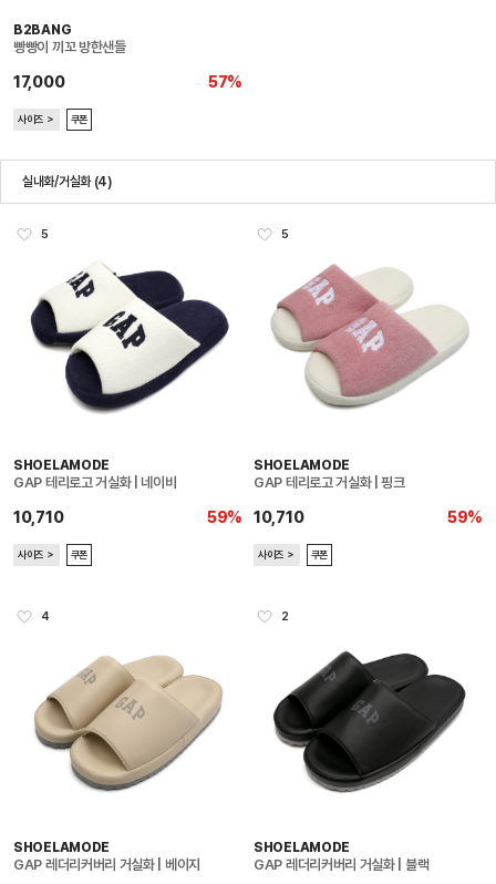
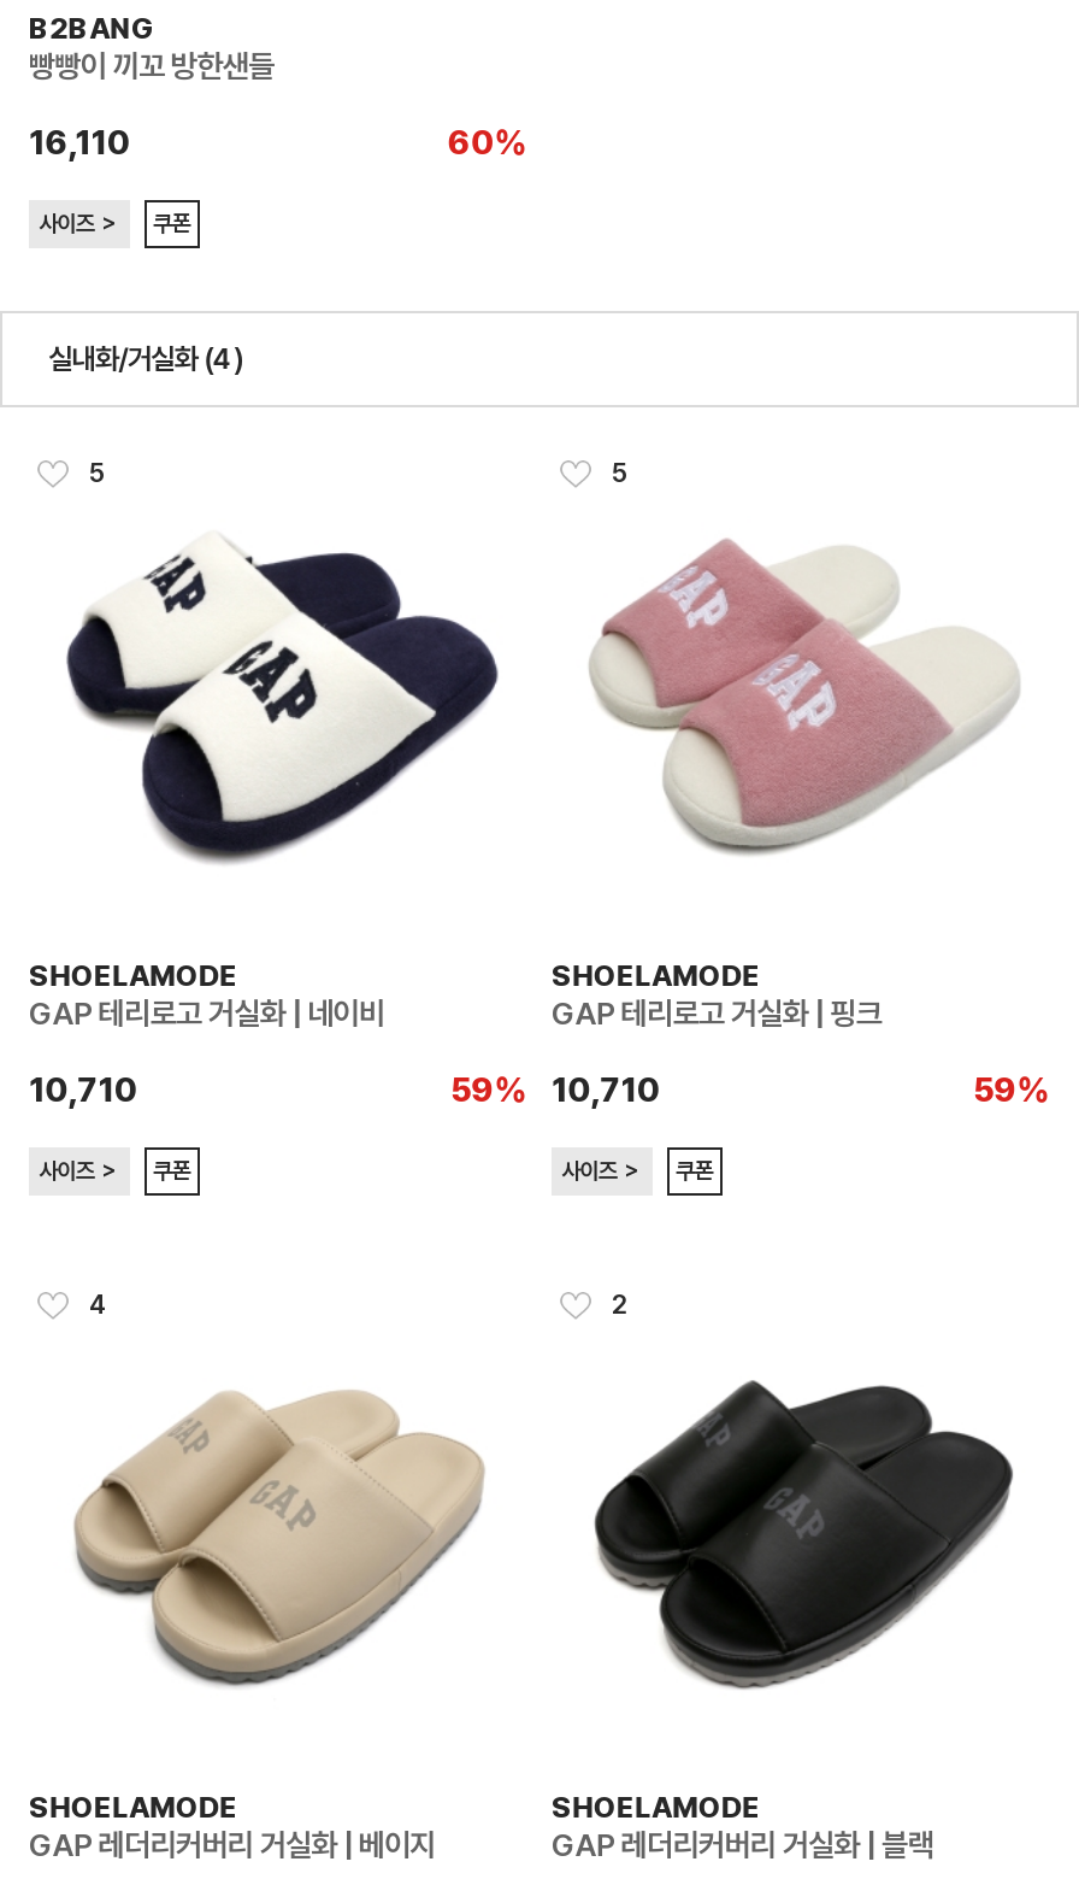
- 17,000
+ 16,110

- 57%
+ 60%
